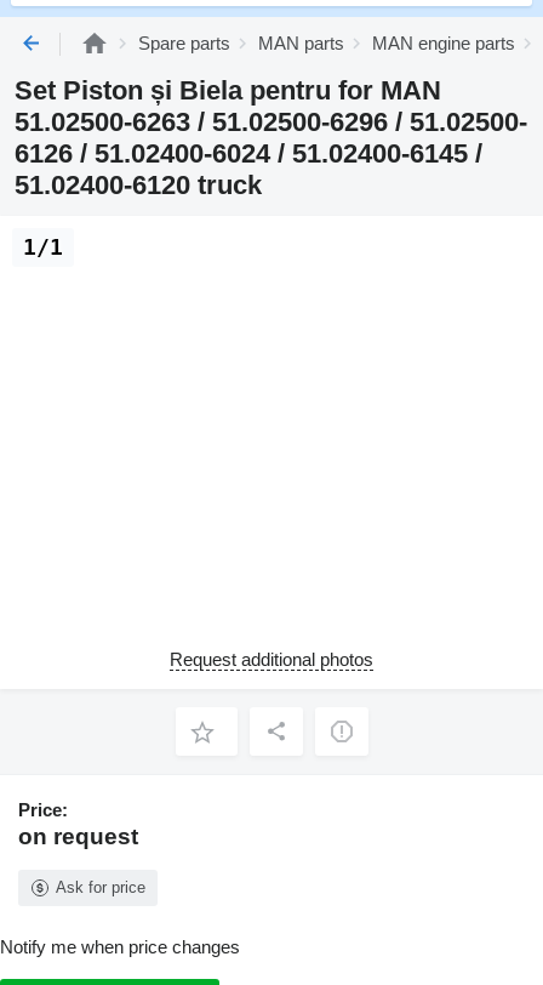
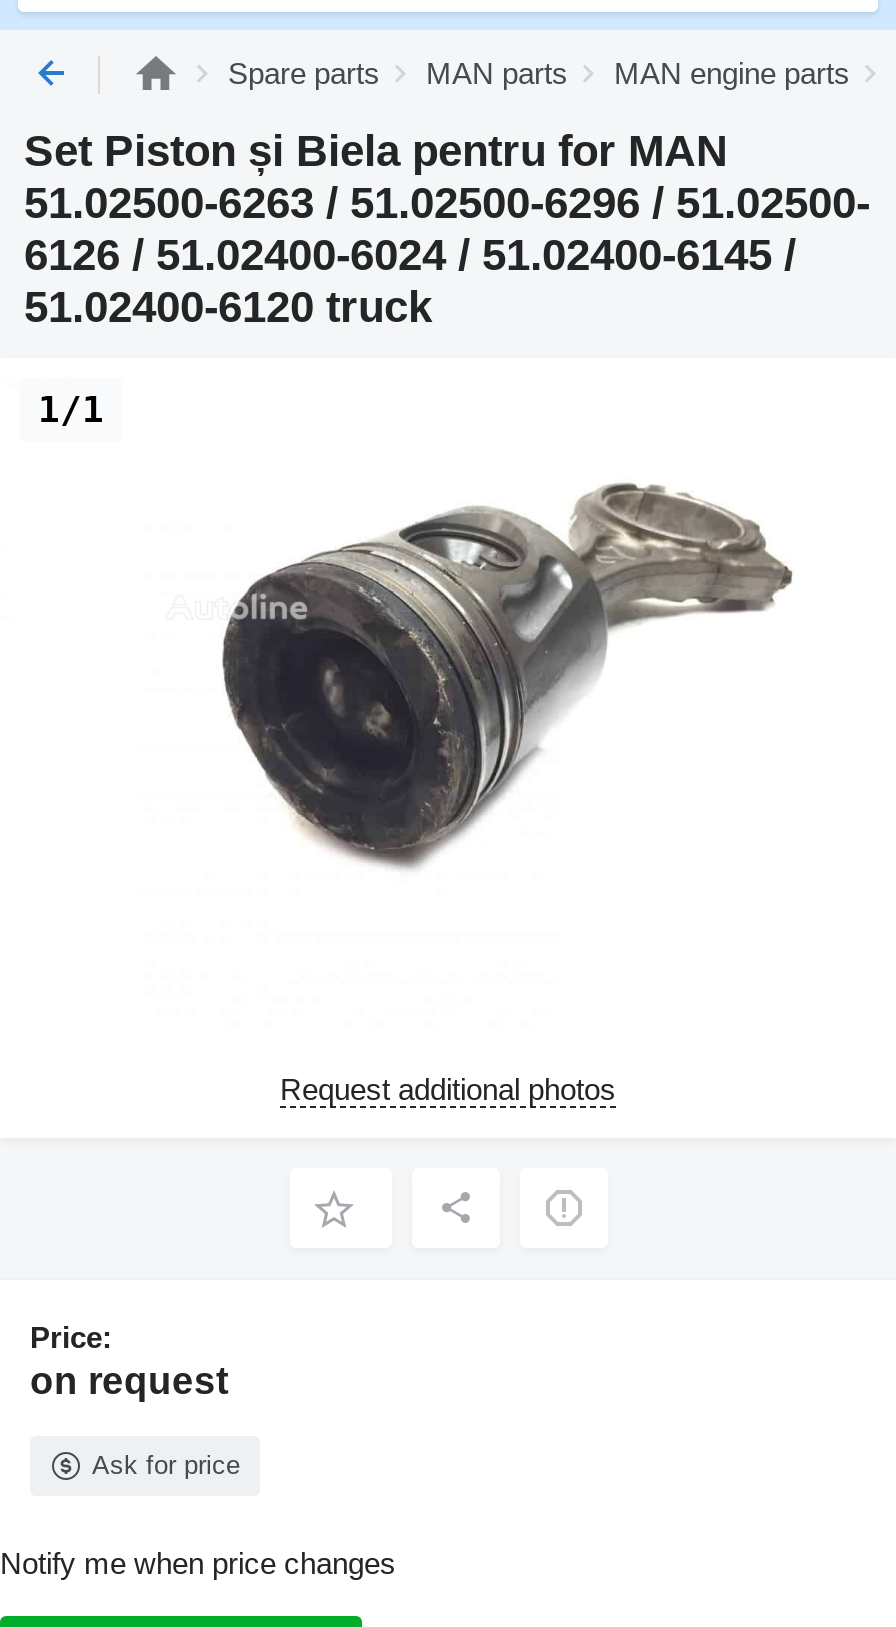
+ [image]
